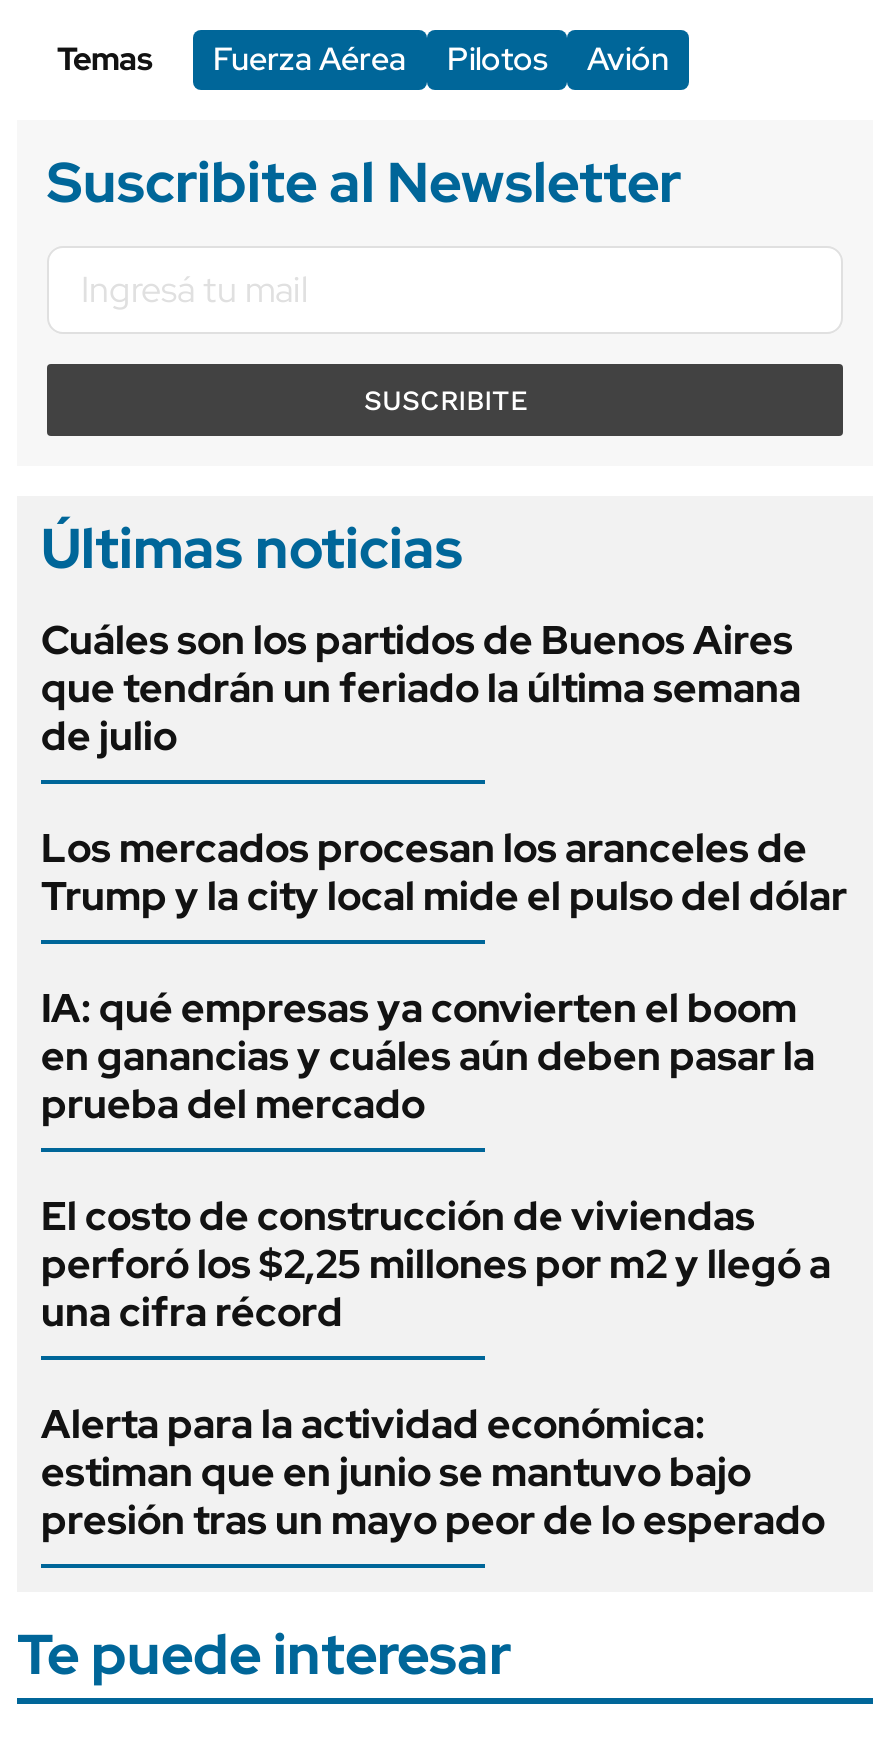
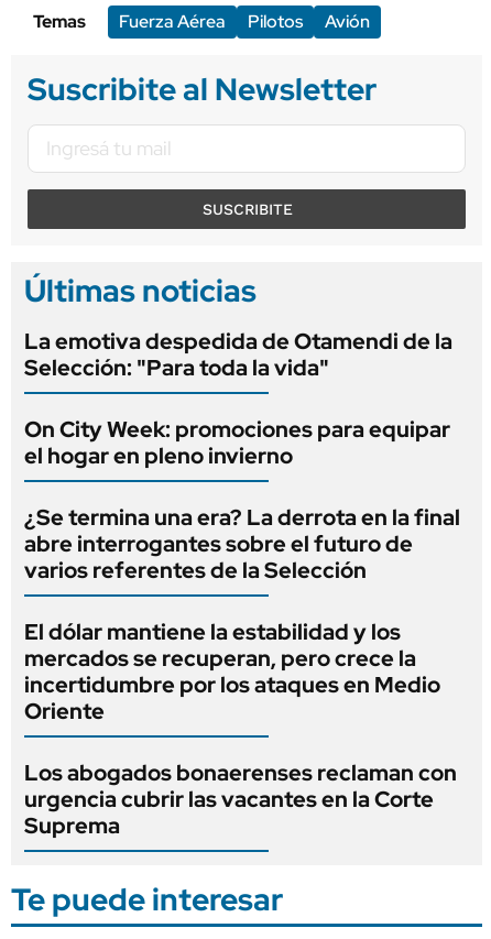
- Cuáles son los partidos de Buenos Aires
- que tendrán un feriado la última semana
- de julio
+ La emotiva despedida de Otamendi de la
+ Selección: "Para toda la vida"

- Los mercados procesan los aranceles de
- Trump y la city local mide el pulso del dólar
+ On City Week: promociones para equipar
+ el hogar en pleno invierno

- IA: qué empresas ya convierten el boom
- en ganancias y cuáles aún deben pasar la
- prueba del mercado
+ ¿Se termina una era? La derrota en la final
+ abre interrogantes sobre el futuro de
+ varios referentes de la Selección

- El costo de construcción de viviendas
- perforó los $2,25 millones por m2 y llegó a
- una cifra récord
+ El dólar mantiene la estabilidad y los
+ mercados se recuperan, pero crece la
+ incertidumbre por los ataques en Medio
+ Oriente

- Alerta para la actividad económica:
- estiman que en junio se mantuvo bajo
- presión tras un mayo peor de lo esperado
+ Los abogados bonaerenses reclaman con
+ urgencia cubrir las vacantes en la Corte
+ Suprema
